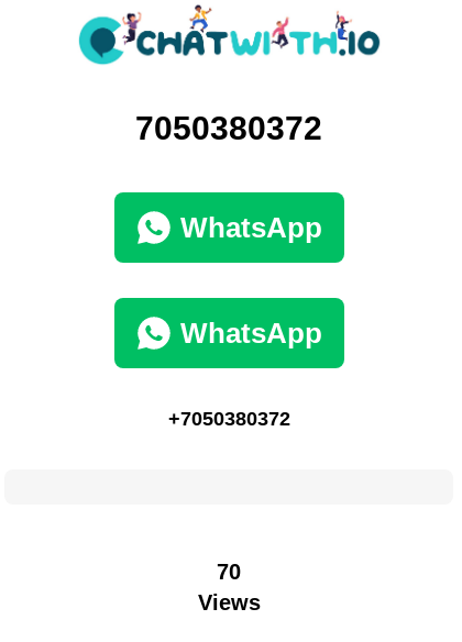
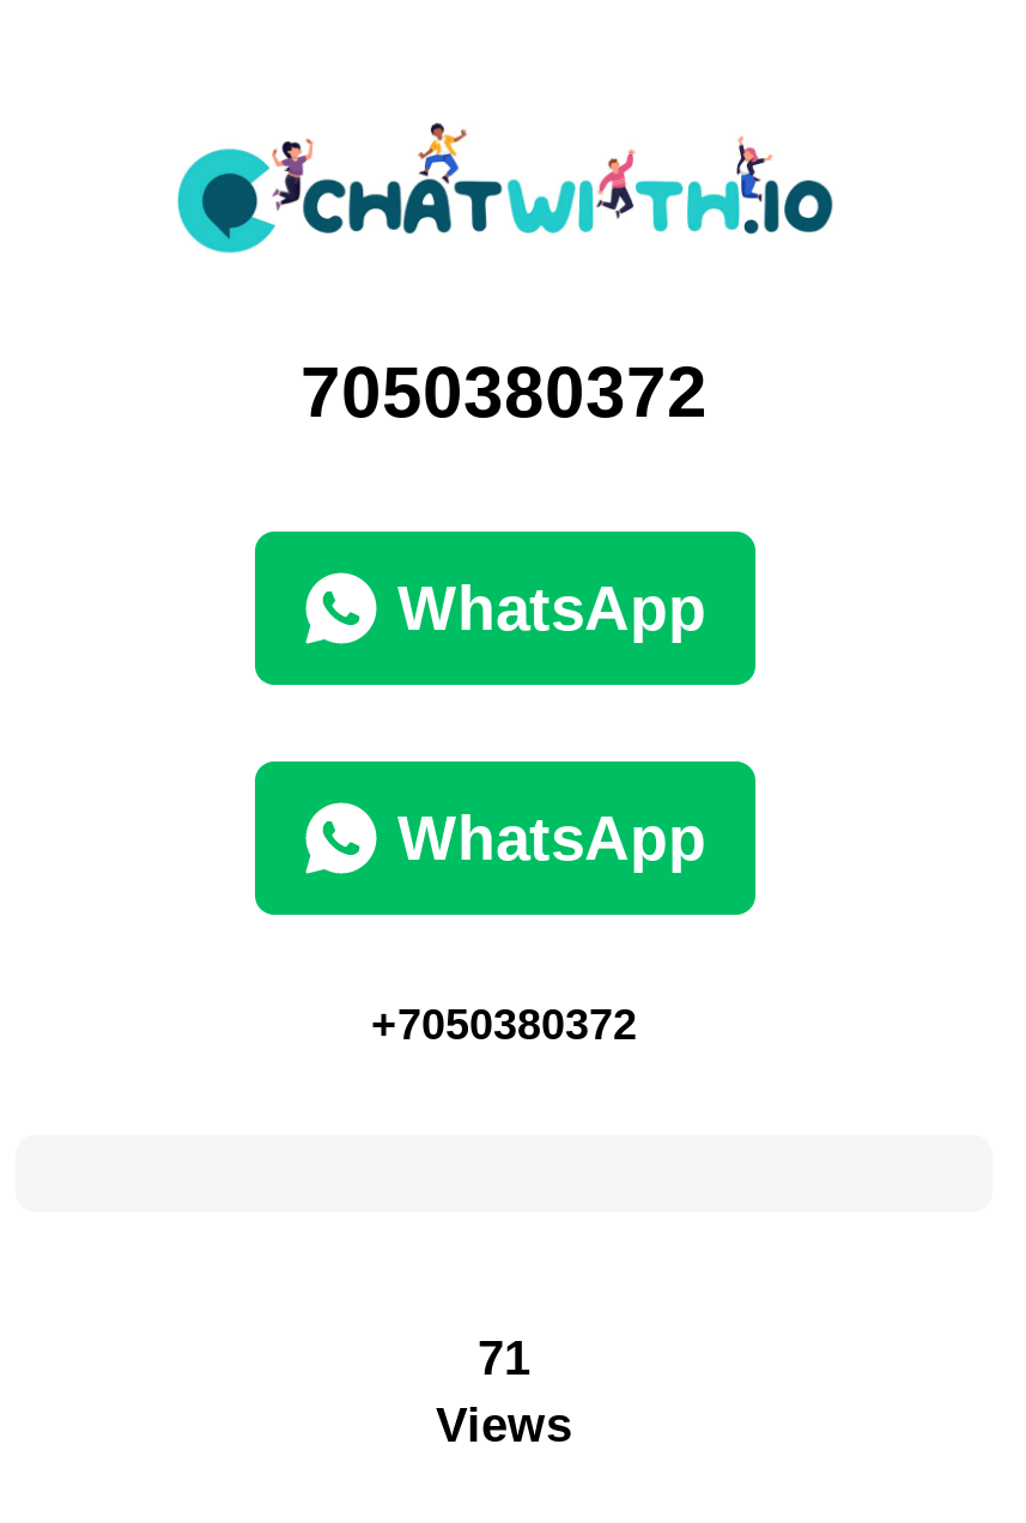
- 70
+ 71
